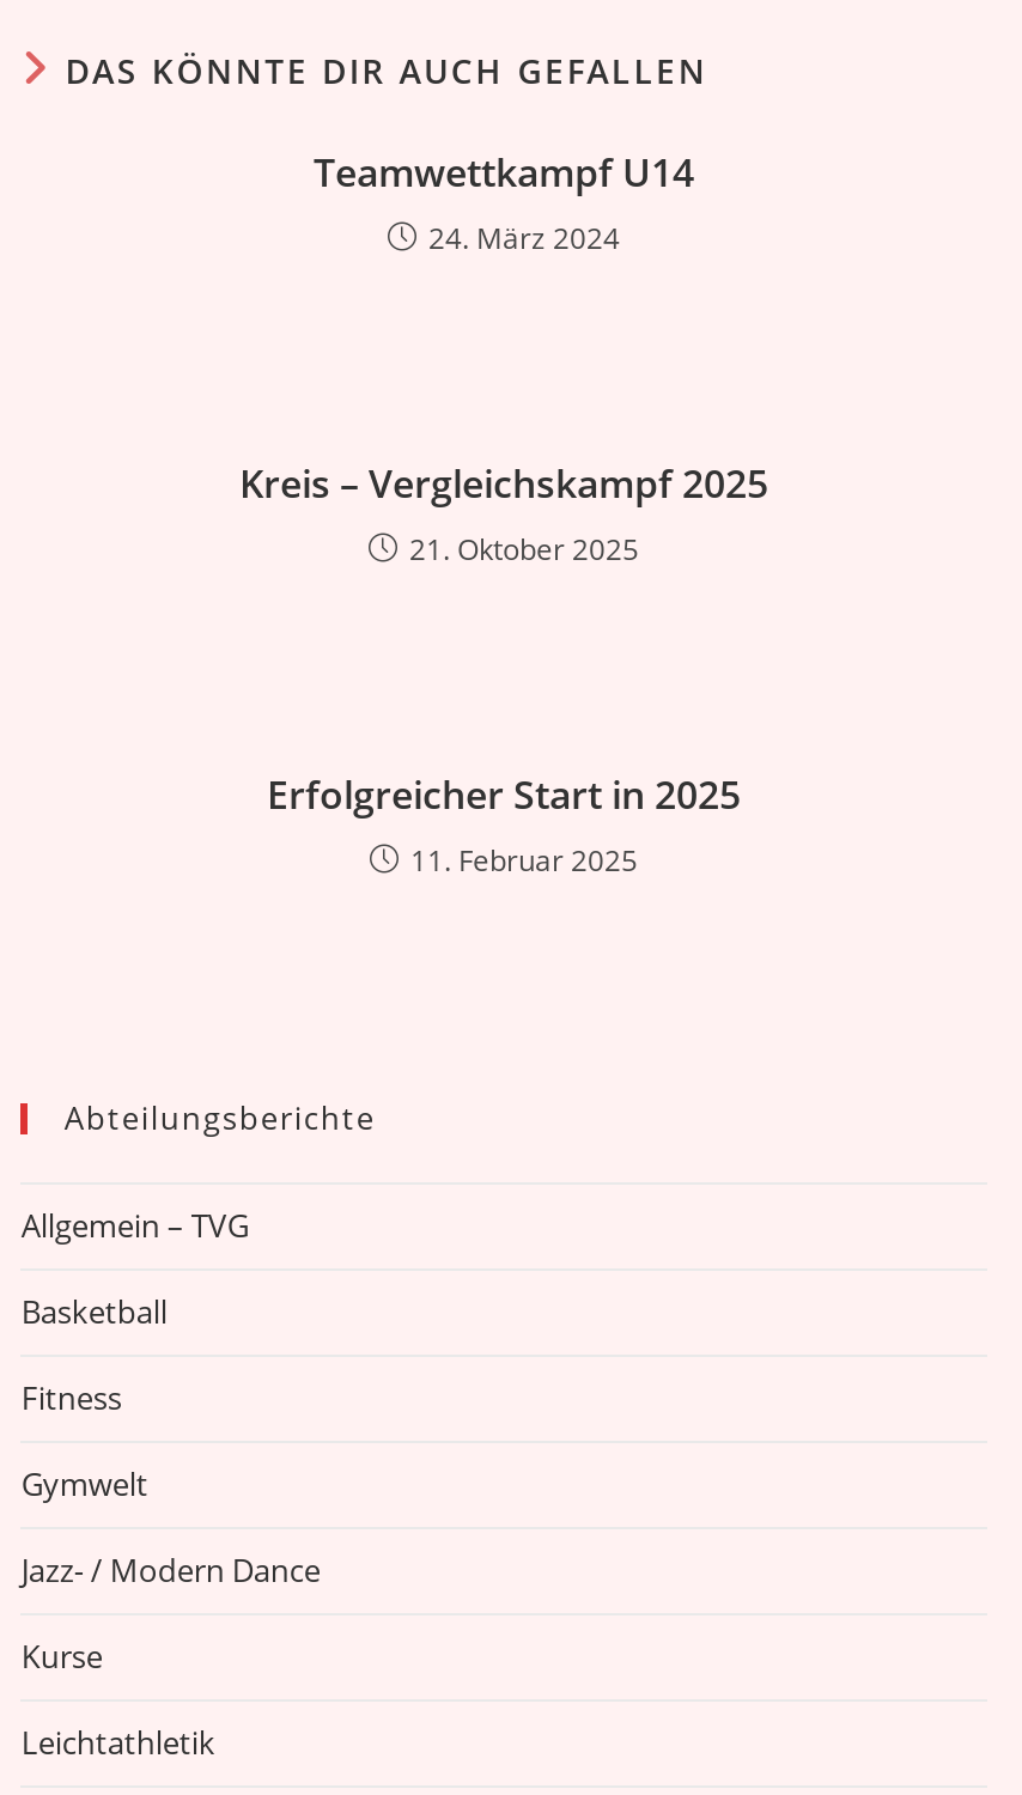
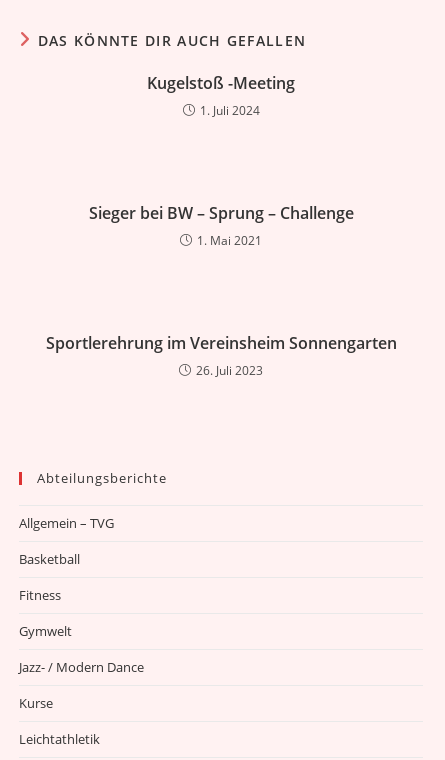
- Teamwettkampf U14
- 24. März 2024
+ Kugelstoß -Meeting
+ 1. Juli 2024

- Kreis – Vergleichskampf 2025
- 21. Oktober 2025
+ Sieger bei BW – Sprung – Challenge
+ 1. Mai 2021

- Erfolgreicher Start in 2025
- 11. Februar 2025
+ Sportlerehrung im Vereinsheim Sonnengarten
+ 26. Juli 2023
